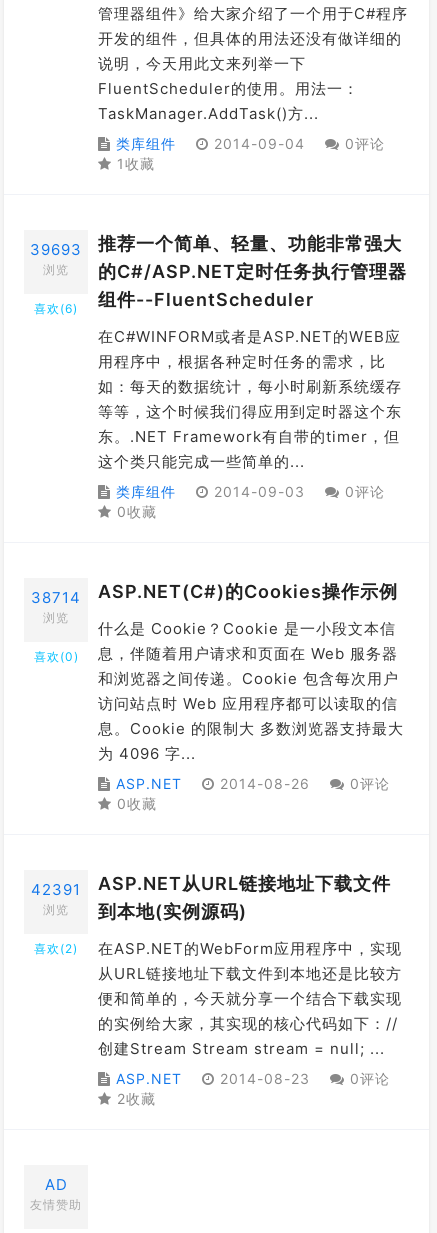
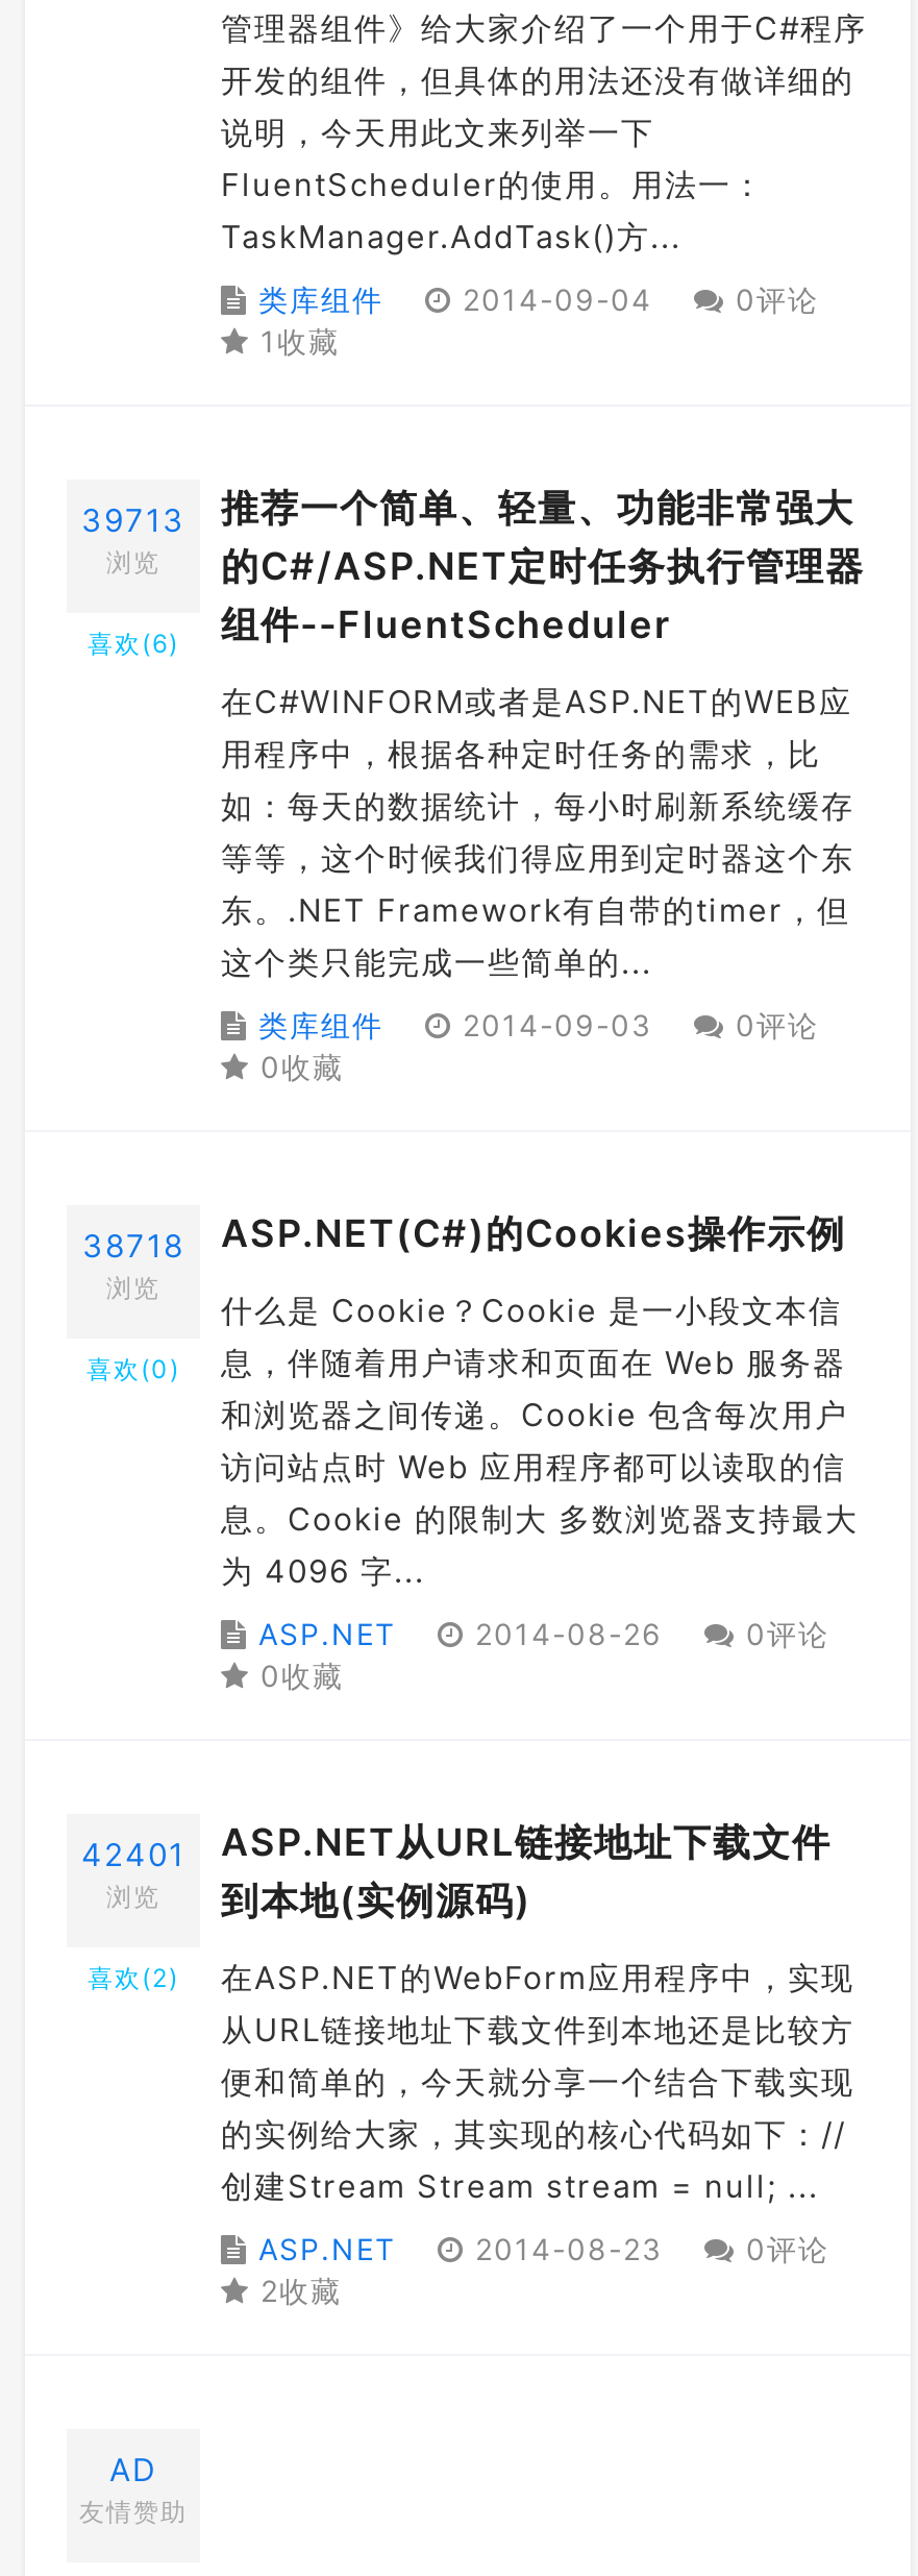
- 39693 推荐一个简单、轻量、功能非常强大
+ 39713 推荐一个简单、轻量、功能非常强大

- 38714 ASP.NET(C#)的Cookies操作示例
+ 38718 ASP.NET(C#)的Cookies操作示例

- 42391 ASP.NET从URL链接地址下载文件
+ 42401 ASP.NET从URL链接地址下载文件
